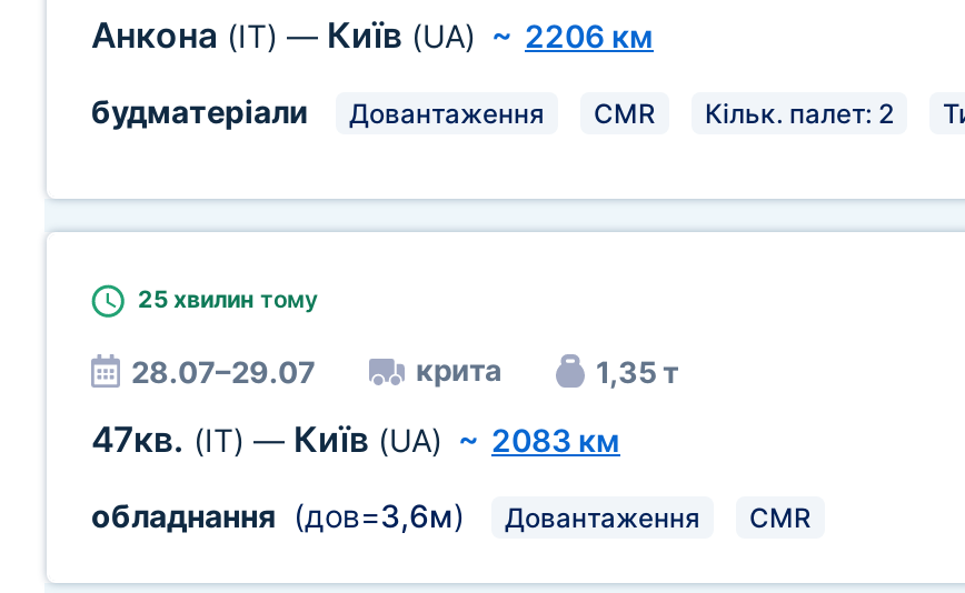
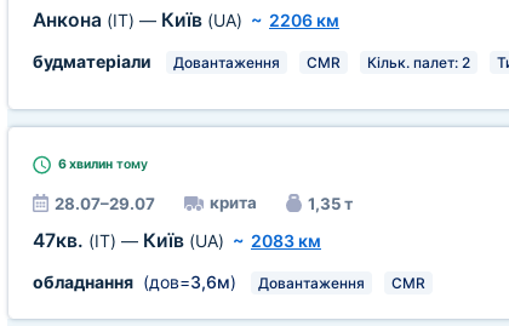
- 25 хвилин тому
+ 6 хвилин тому
